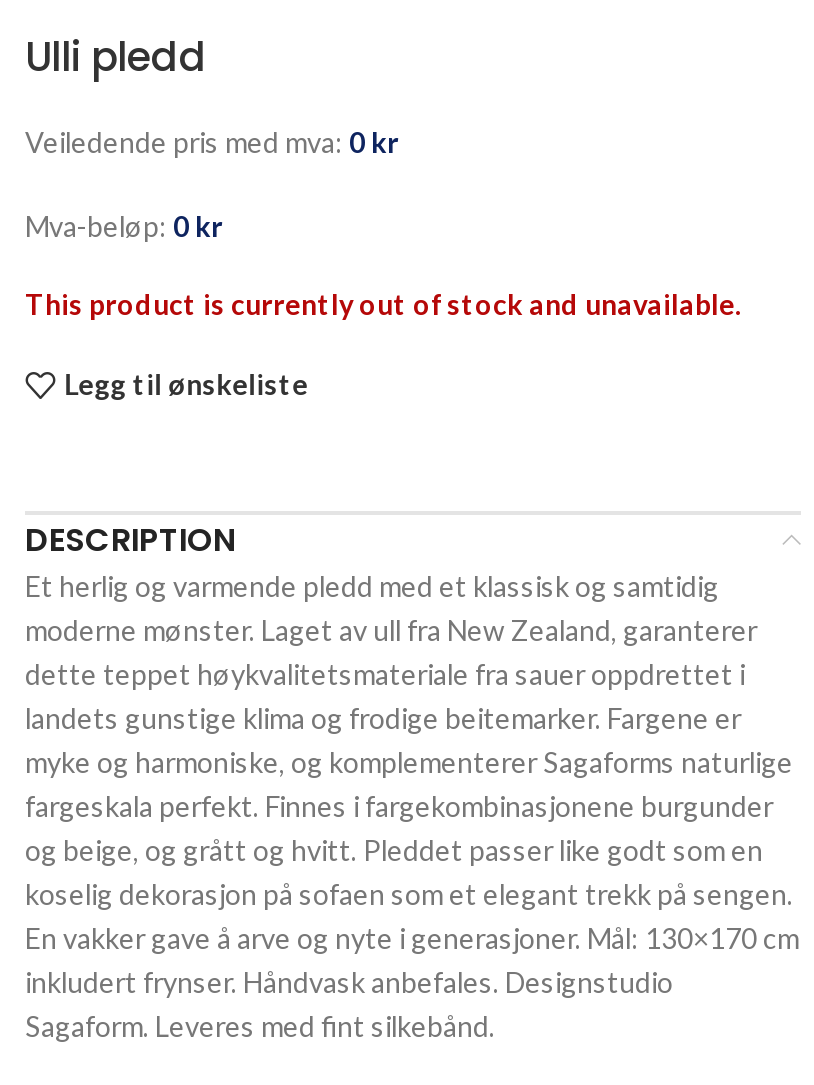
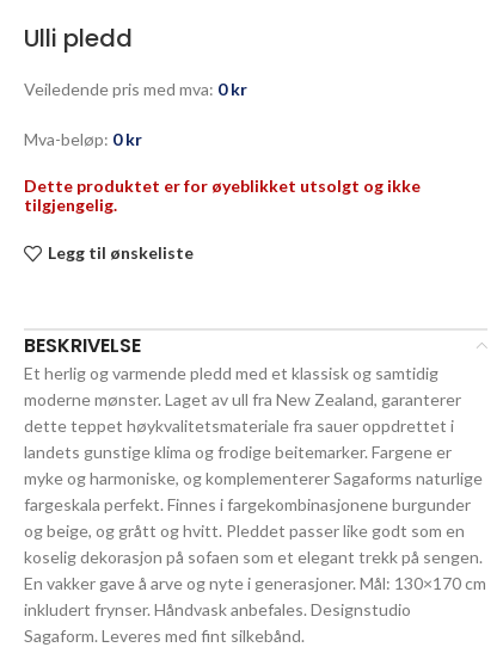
- This product is currently out of stock and unavailable.
+ Dette produktet er for øyeblikket utsolgt og ikke
+ tilgjengelig.

- DESCRIPTION
+ BESKRIVELSE
